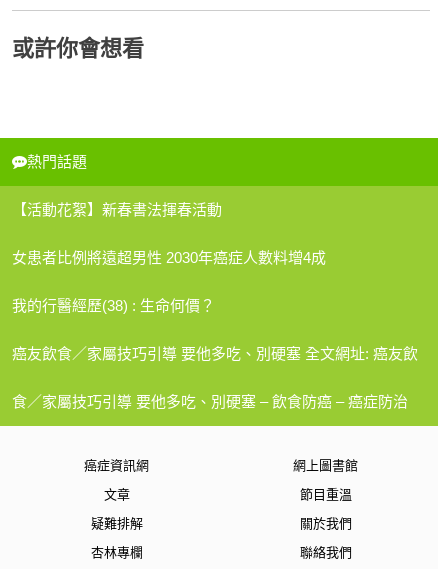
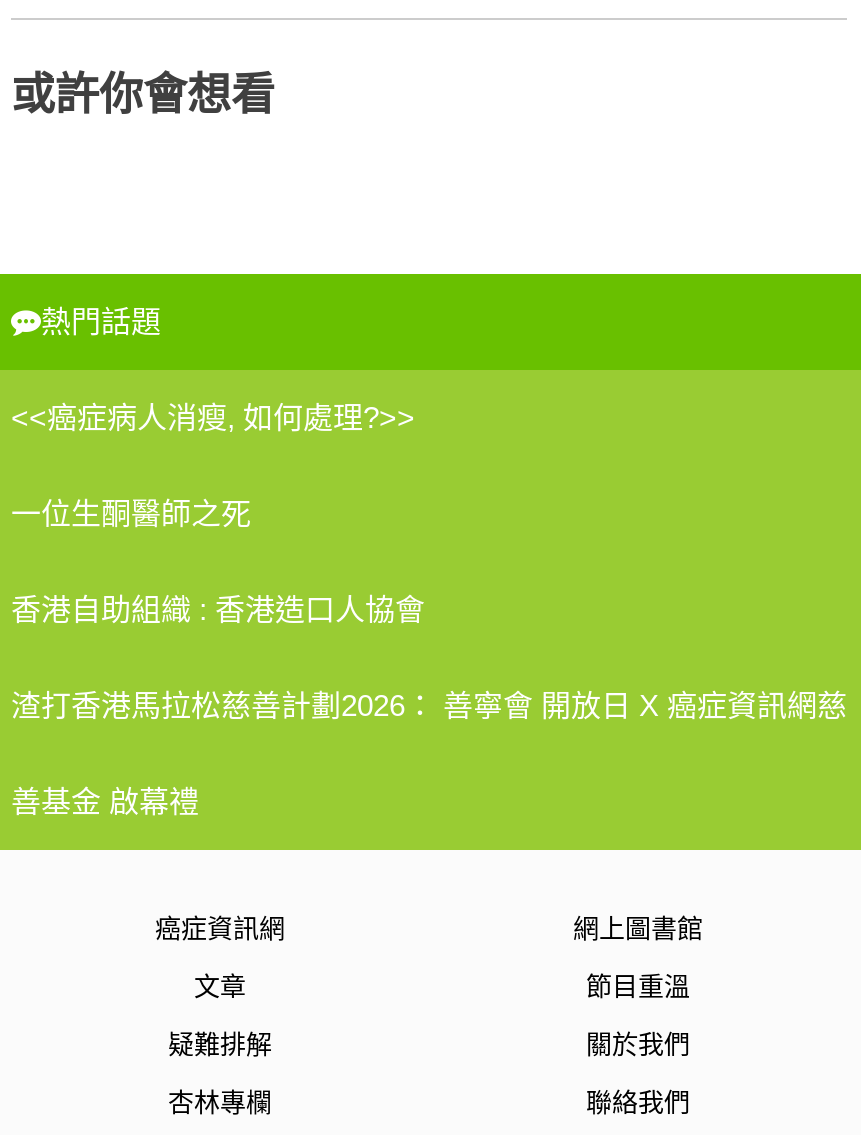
- 【活動花絮】新春書法揮春活動
+ <<癌症病人消瘦, 如何處理?>>

- 女患者比例將遠超男性 2030年癌症人數料增4成
+ 一位生酮醫師之死

- 我的行醫經歷(38) : 生命何價？
+ 香港自助組織 : 香港造口人協會

- 癌友飲食／家屬技巧引導 要他多吃、別硬塞 全文網址: 癌友飲
+ 渣打香港馬拉松慈善計劃2026： 善寧會 開放日 X 癌症資訊網慈

- 食／家屬技巧引導 要他多吃、別硬塞 – 飲食防癌 – 癌症防治
+ 善基金 啟幕禮
